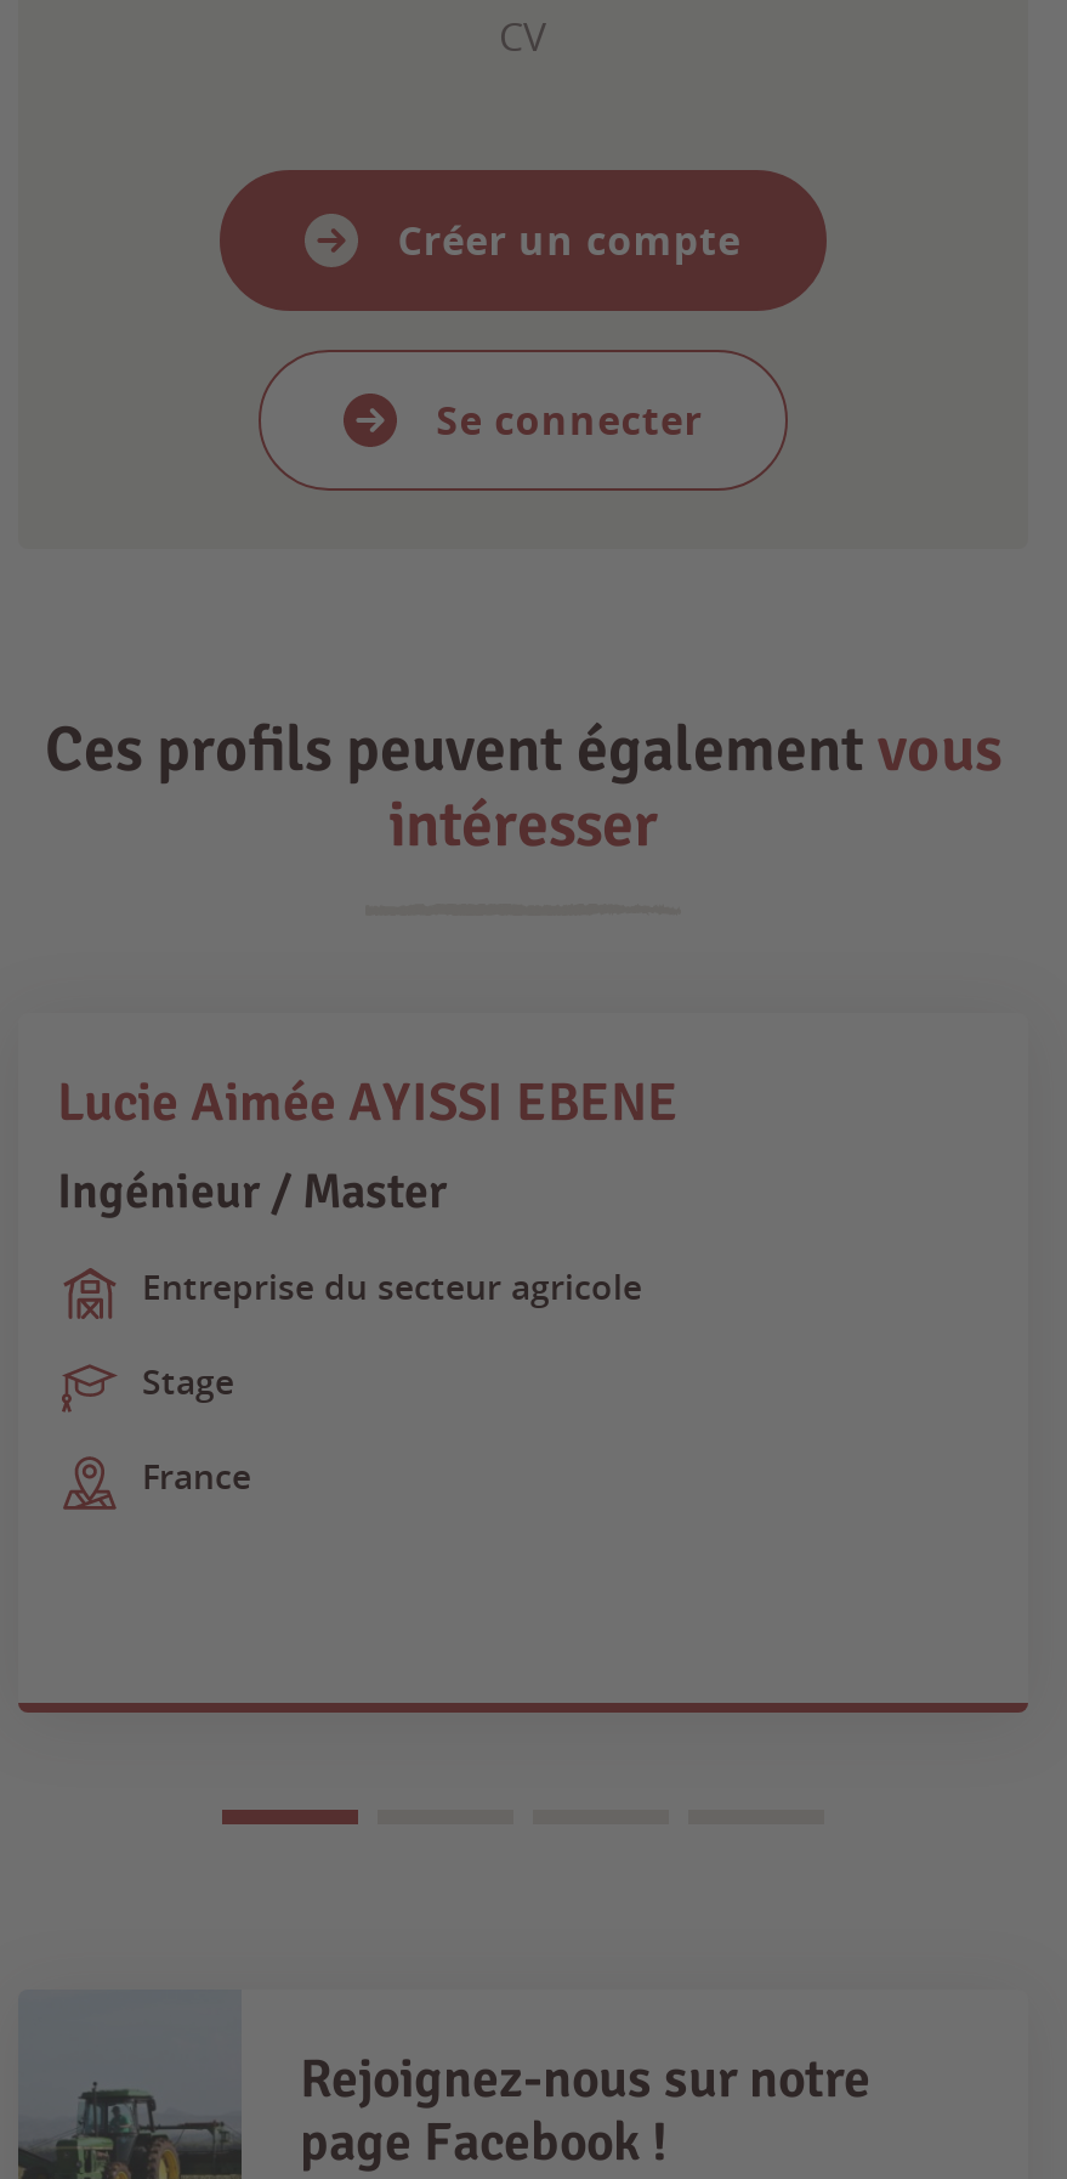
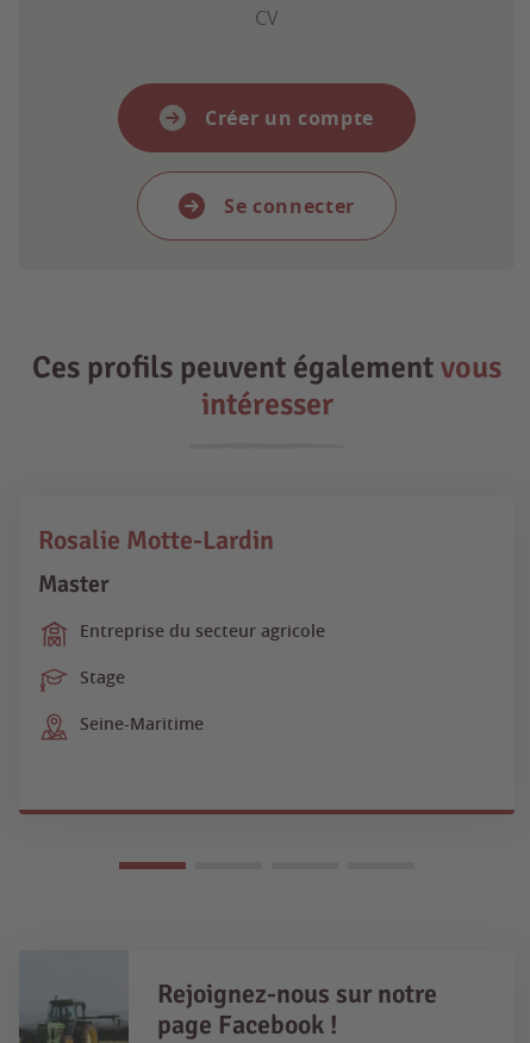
- Lucie Aimée AYISSI EBENE
- Ingénieur / Master
+ Rosalie Motte-Lardin
+ Master

- France
+ Seine-Maritime
